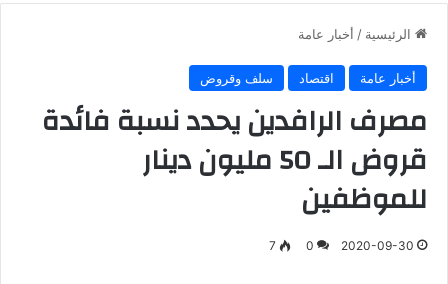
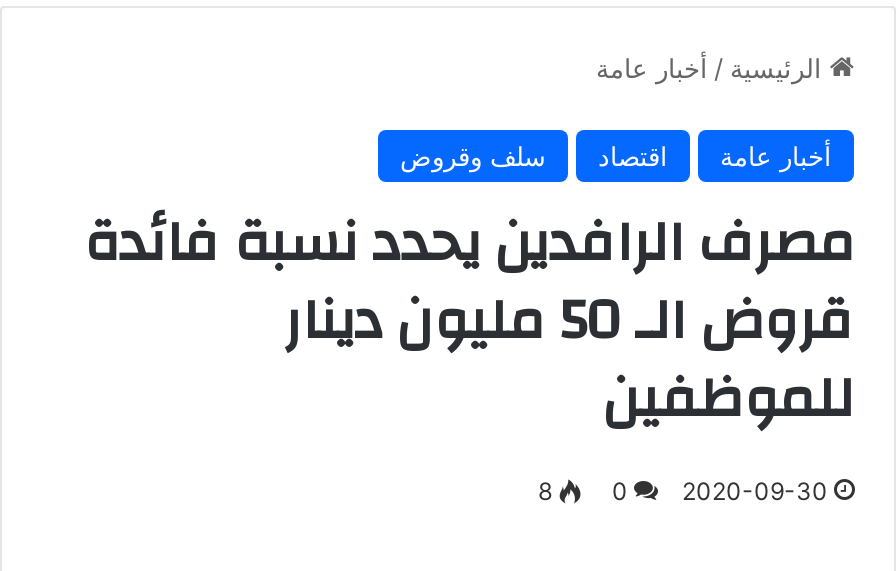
- 7 0 2020-09-30
+ 8 0 2020-09-30
